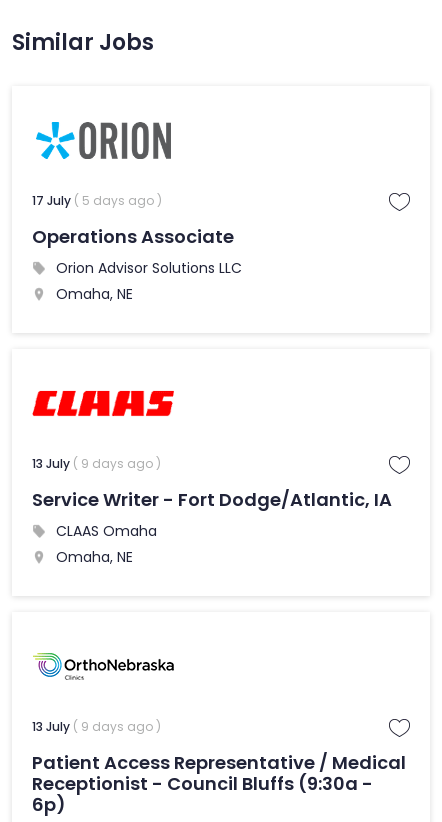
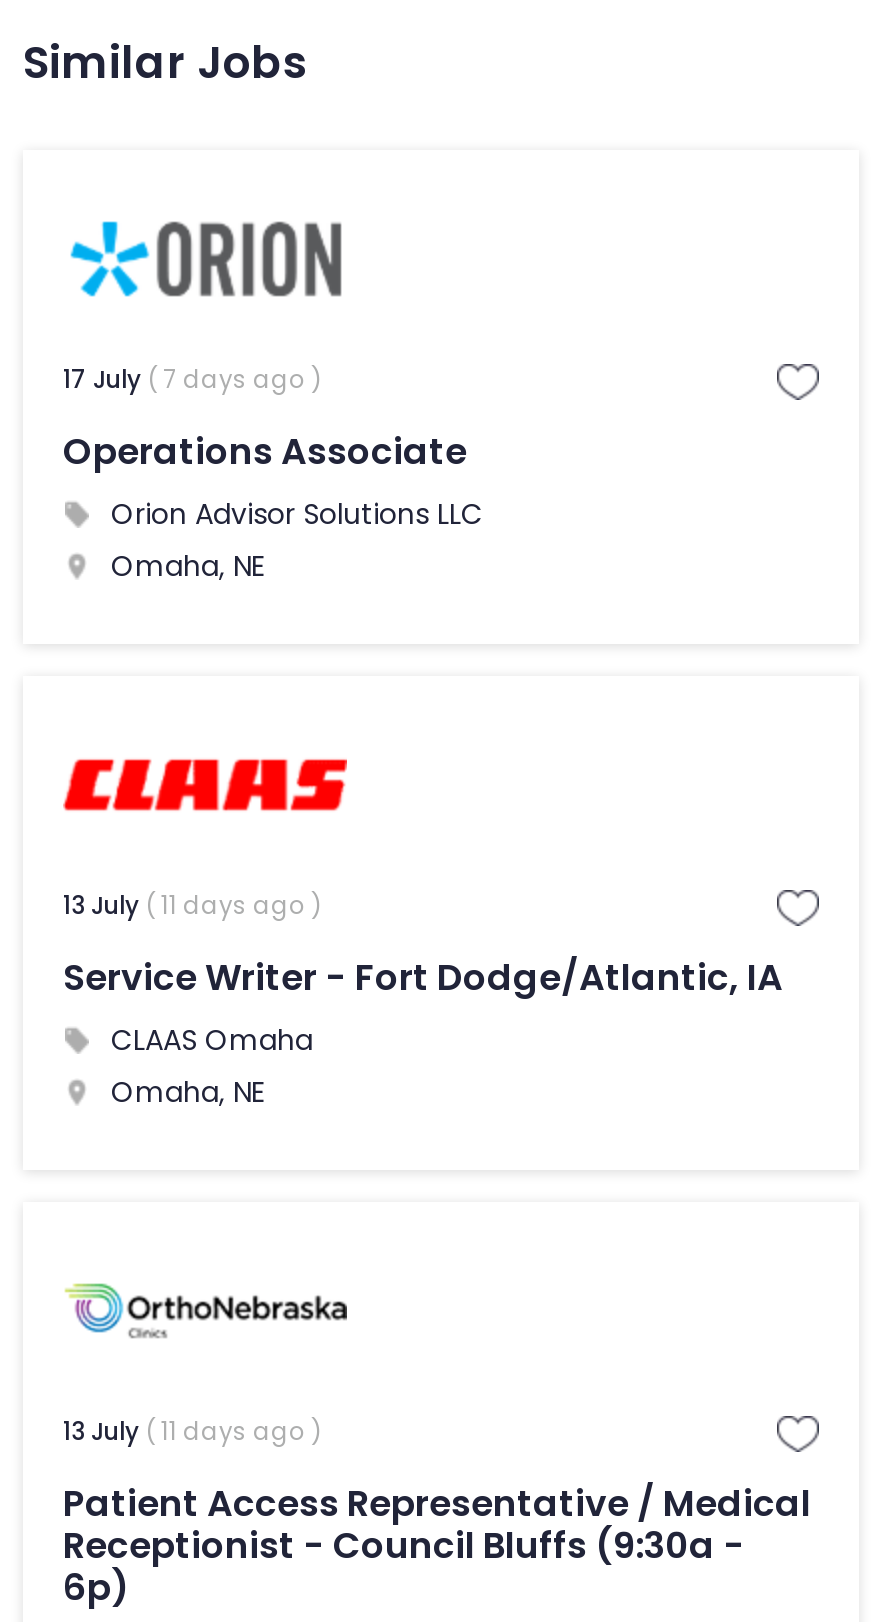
- 17 July ( 5 days ago )
+ 17 July ( 7 days ago )

- 13 July ( 9 days ago )
+ 13 July ( 11 days ago )

- 13 July ( 9 days ago )
+ 13 July ( 11 days ago )
